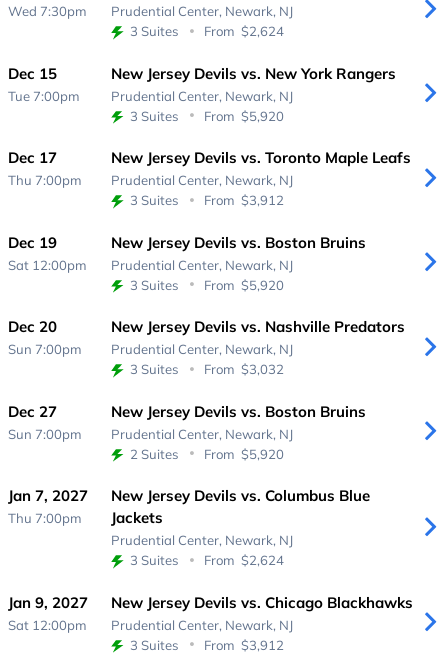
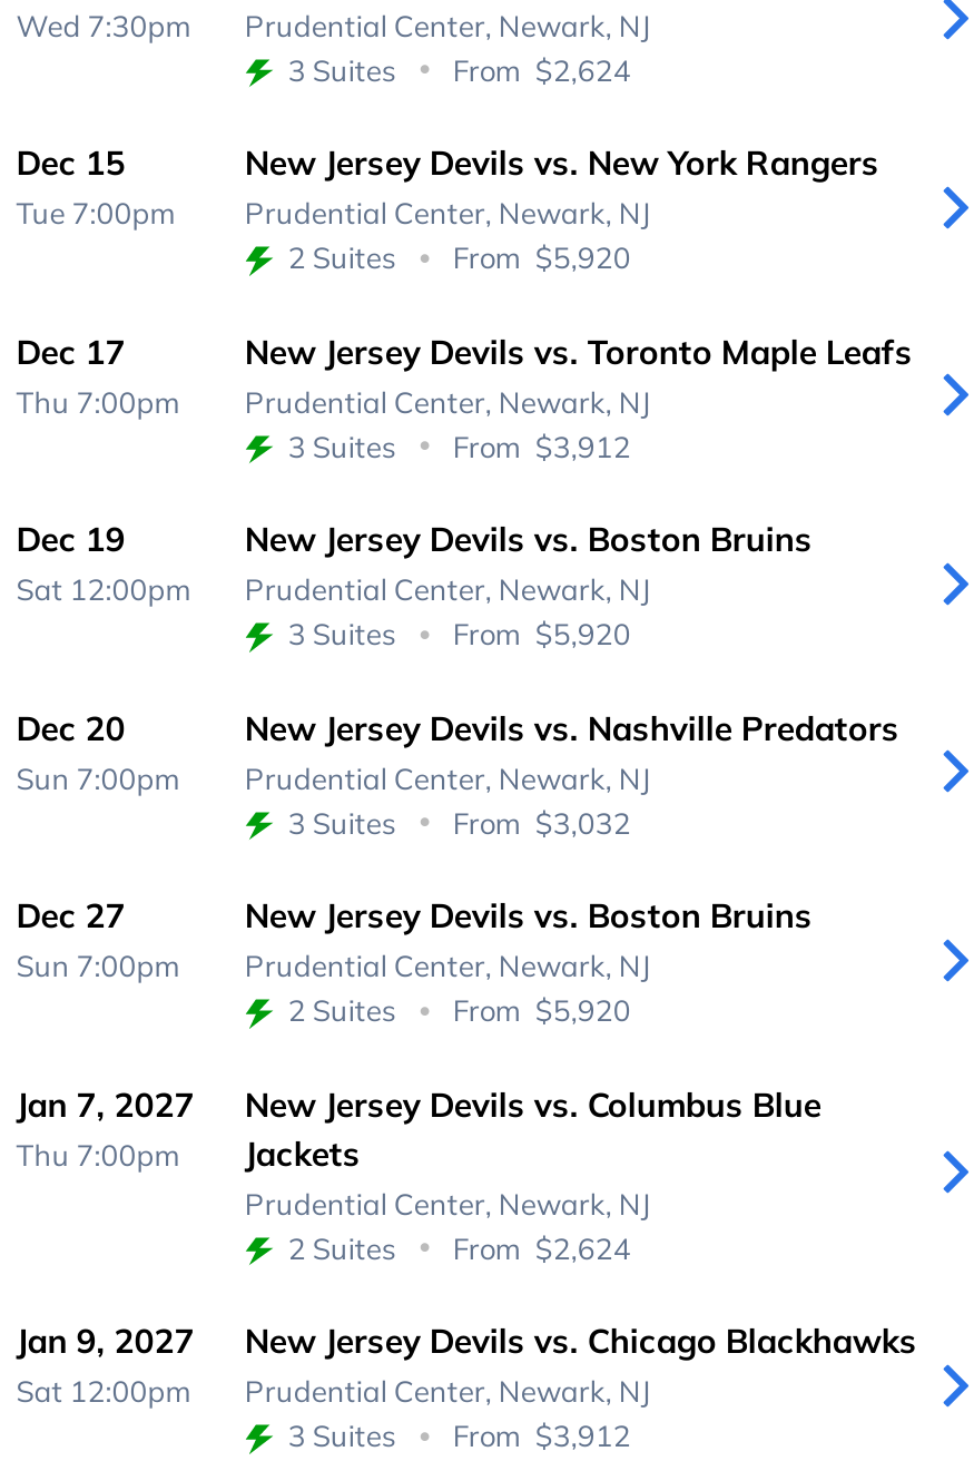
- 3 Suites From $5,920
+ 2 Suites From $5,920

- 3 Suites From $2,624
+ 2 Suites From $2,624
